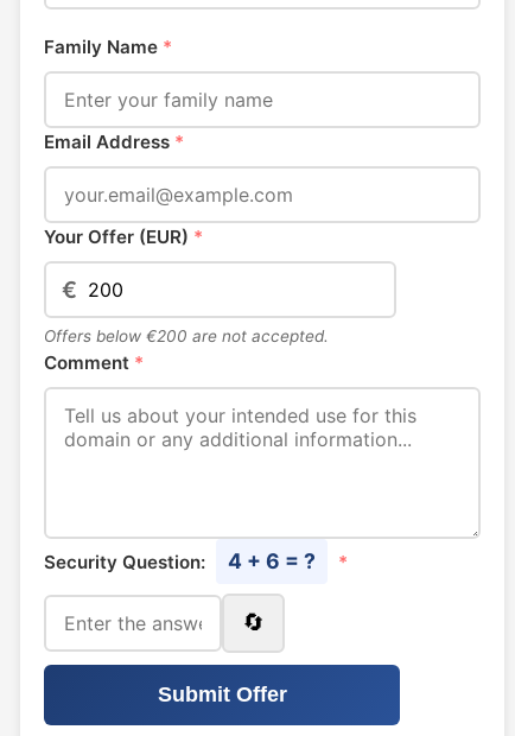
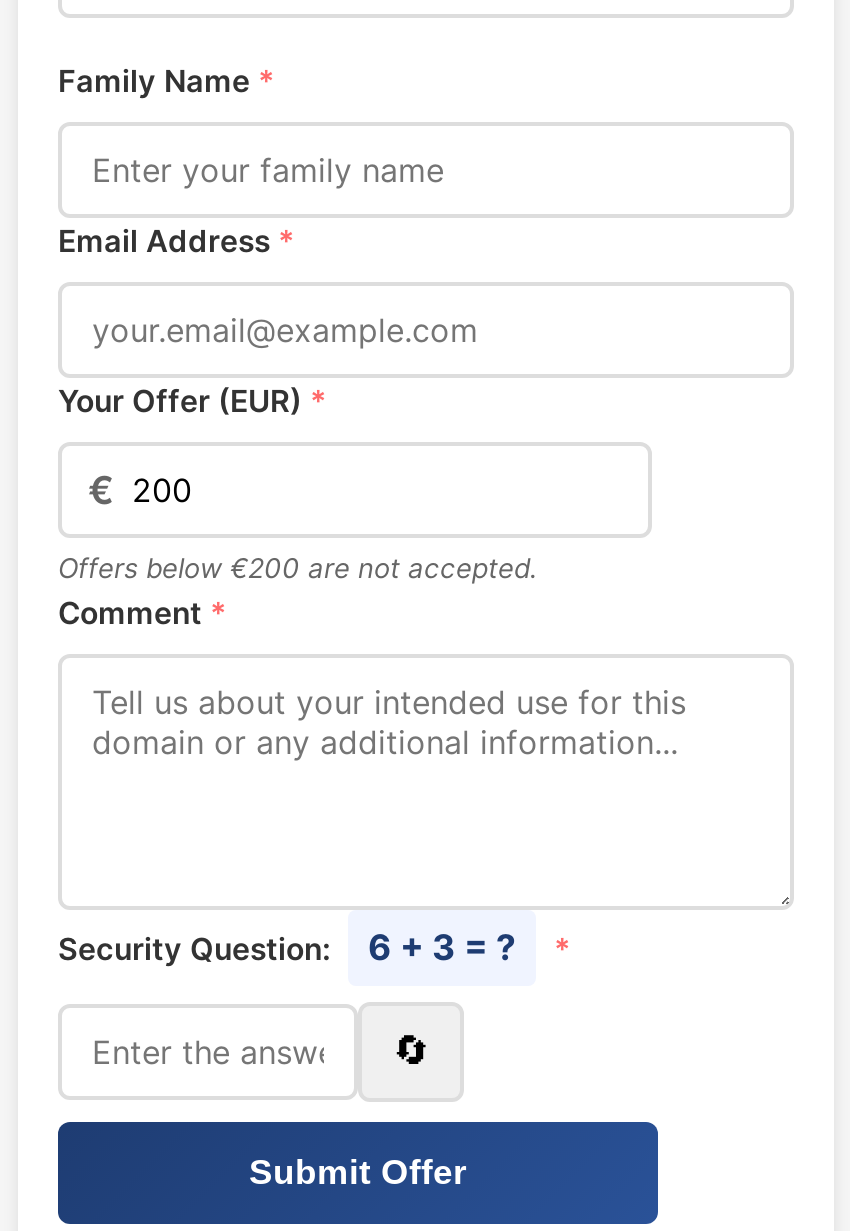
- 4 + 6 = ?
+ 6 + 3 = ?
